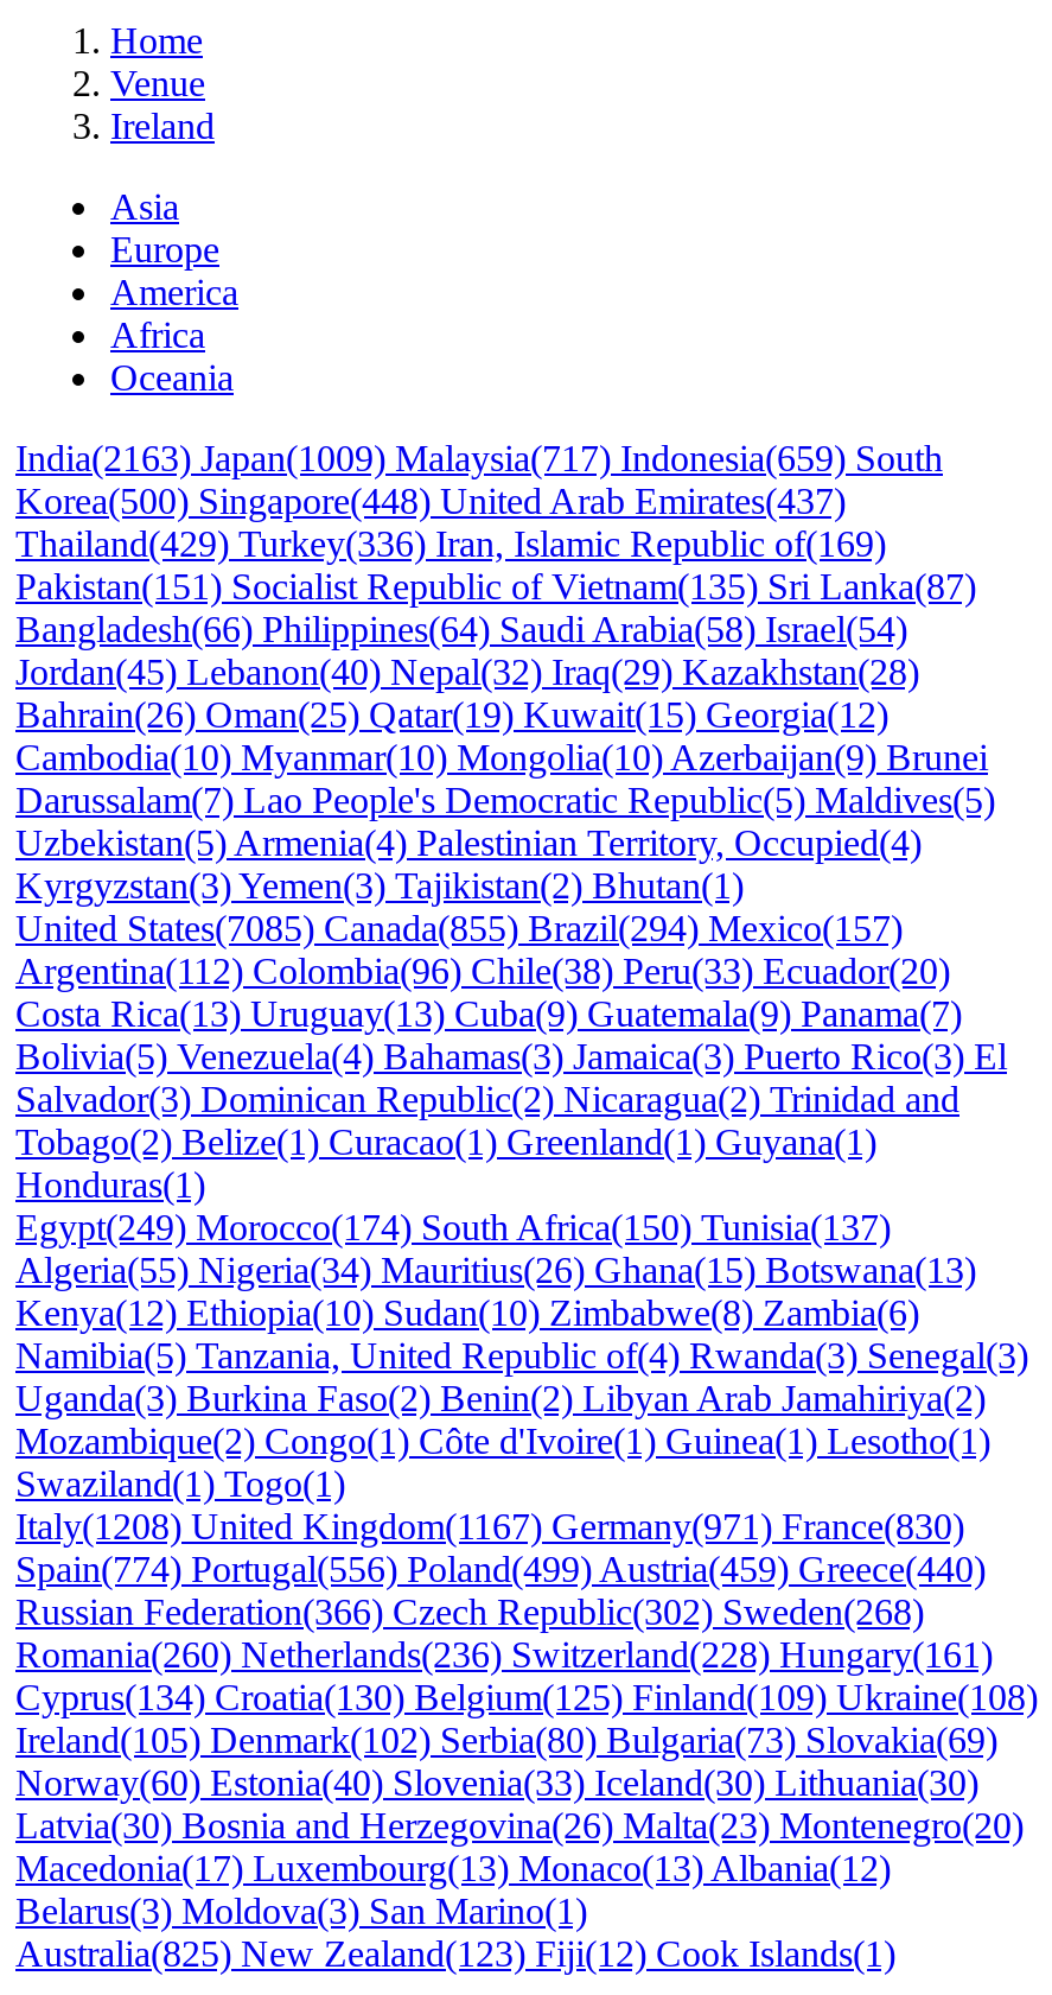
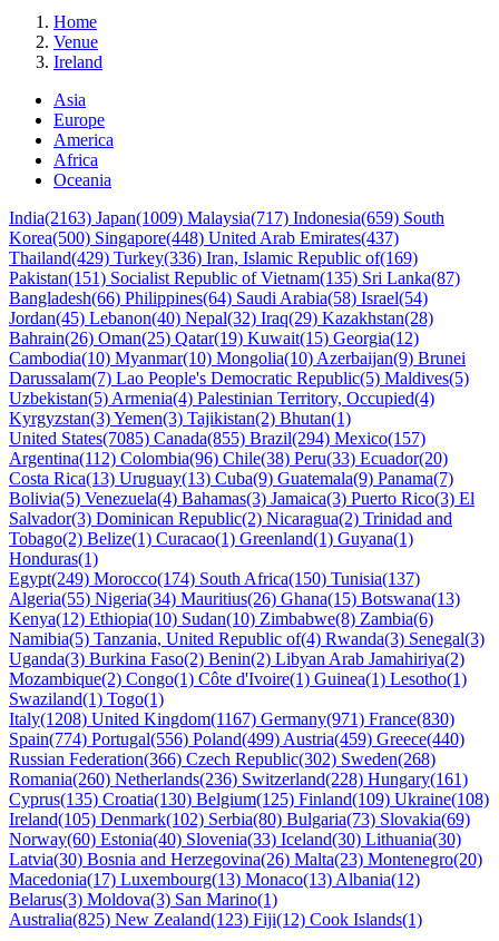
- Cyprus(134) Croatia(130) Belgium(125) Finland(109) Ukraine(108)
+ Cyprus(135) Croatia(130) Belgium(125) Finland(109) Ukraine(108)
